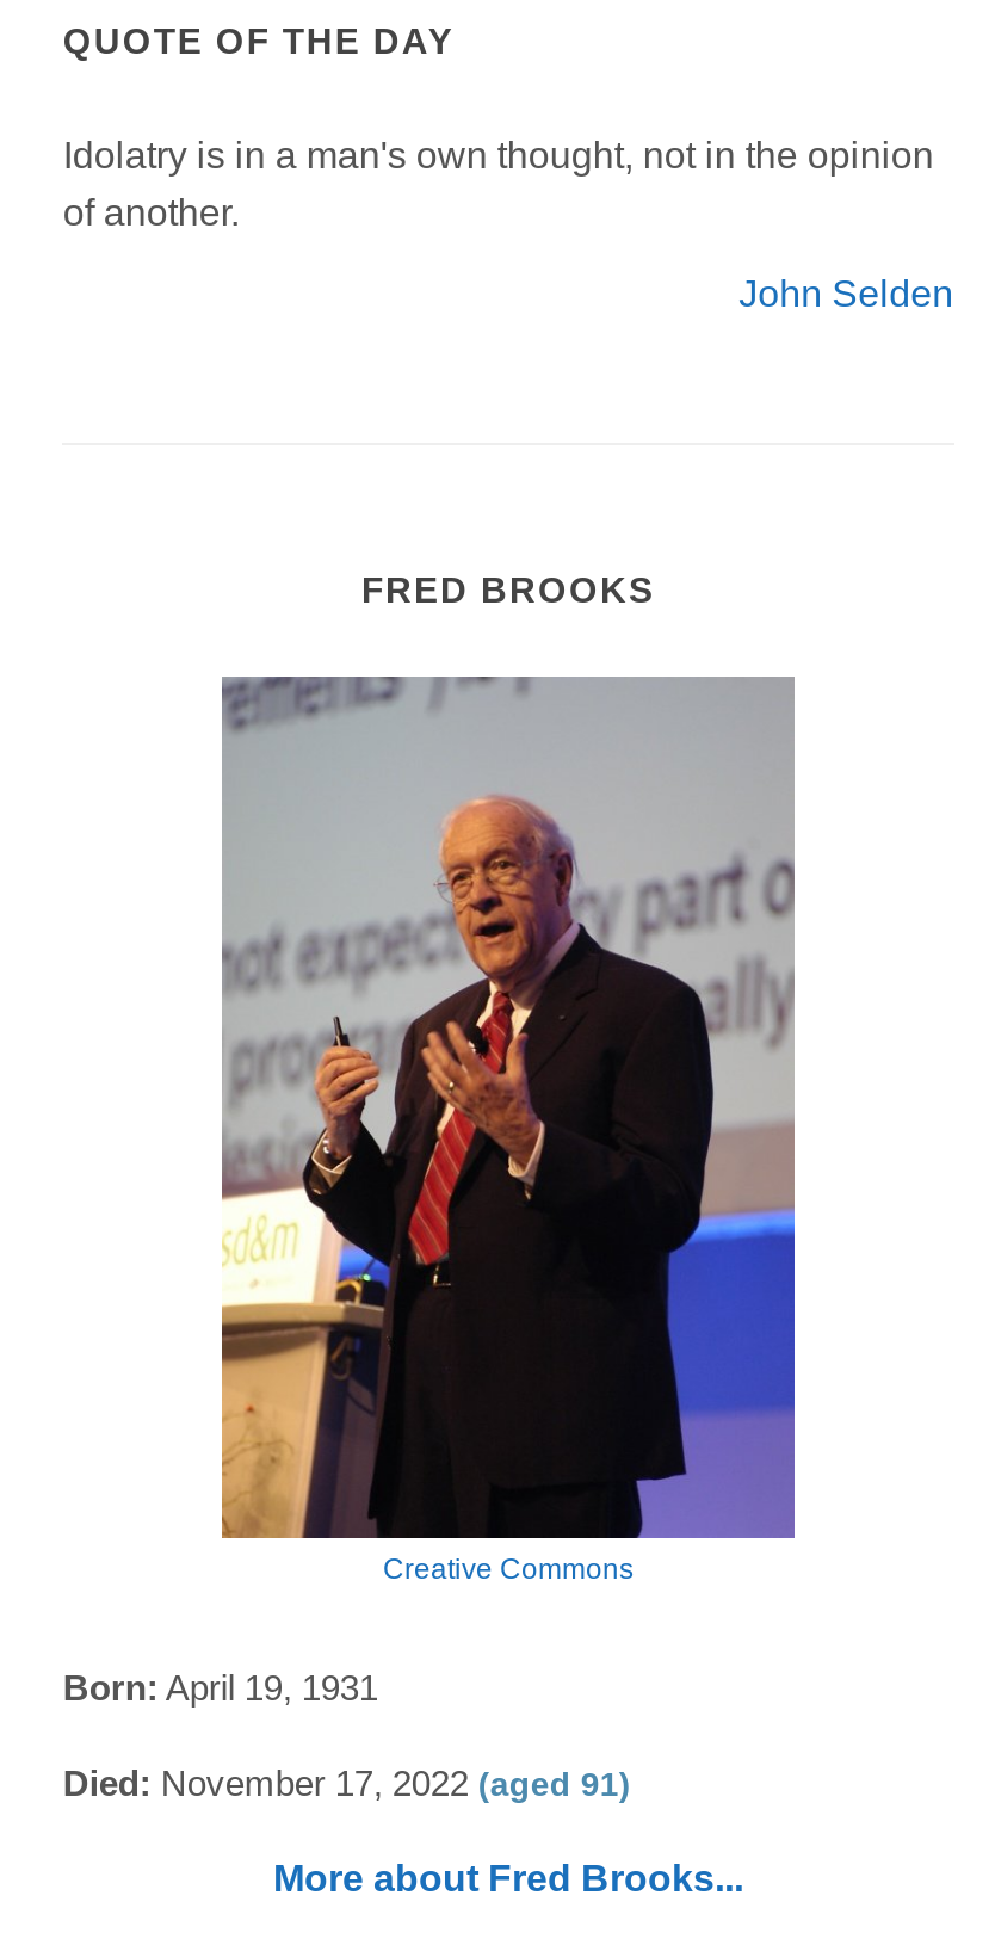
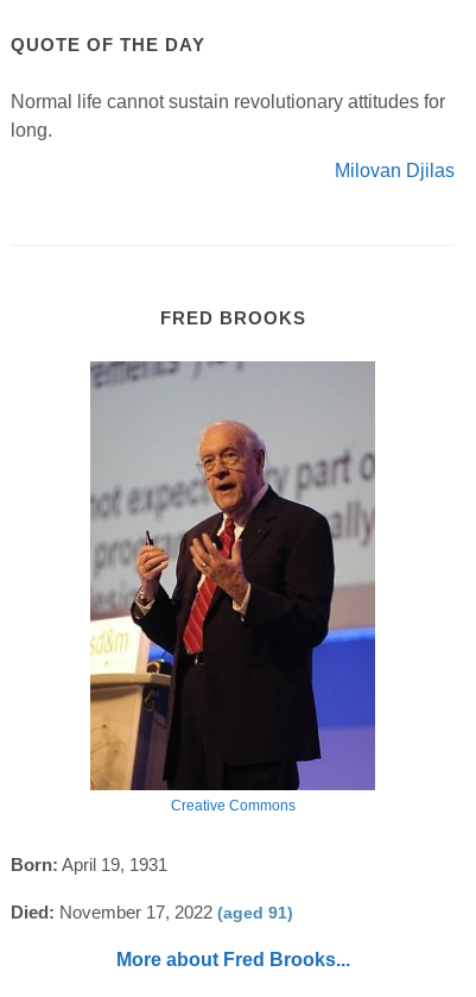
- Idolatry is in a man's own thought, not in the opinion
- of another.
+ Normal life cannot sustain revolutionary attitudes for
+ long.

- John Selden
+ Milovan Djilas
